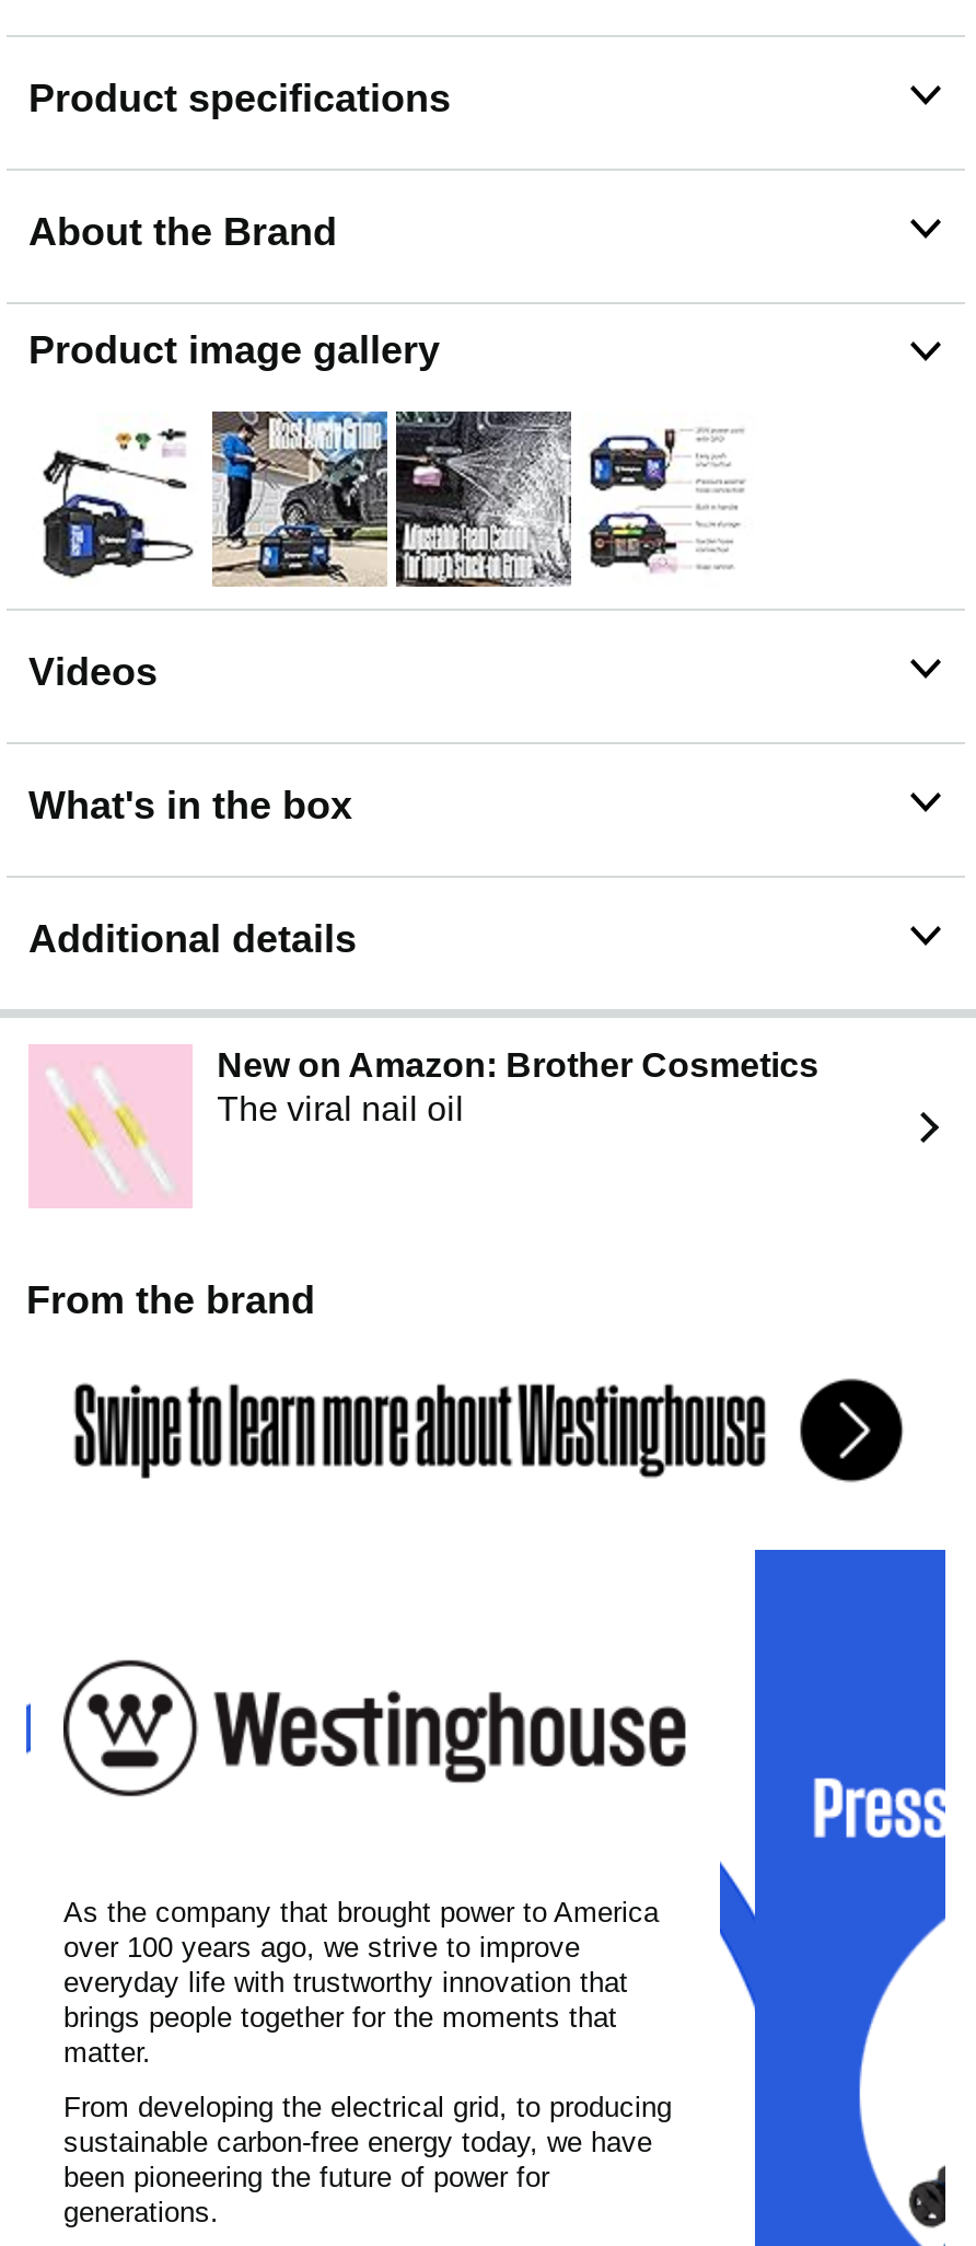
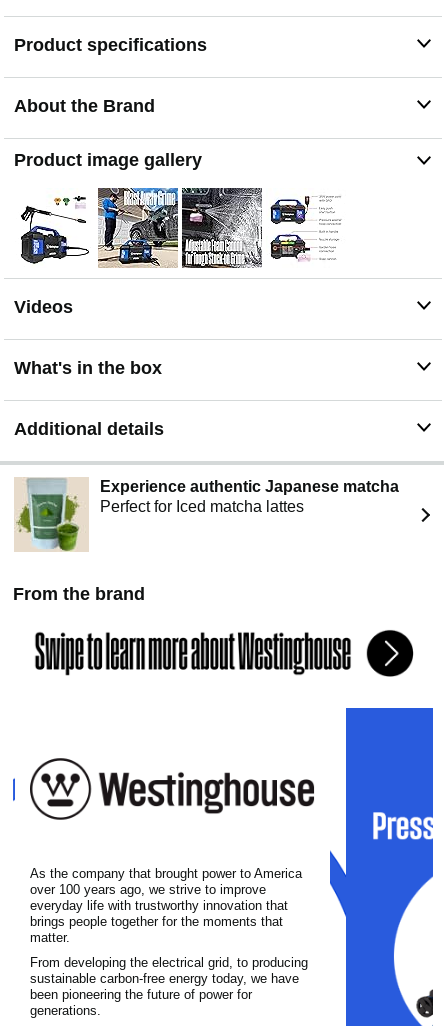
- [image]
- New on Amazon: Brother Cosmetics
- The viral nail oil
+ [image]
+ Experience authentic Japanese matcha
+ Perfect for Iced matcha lattes
